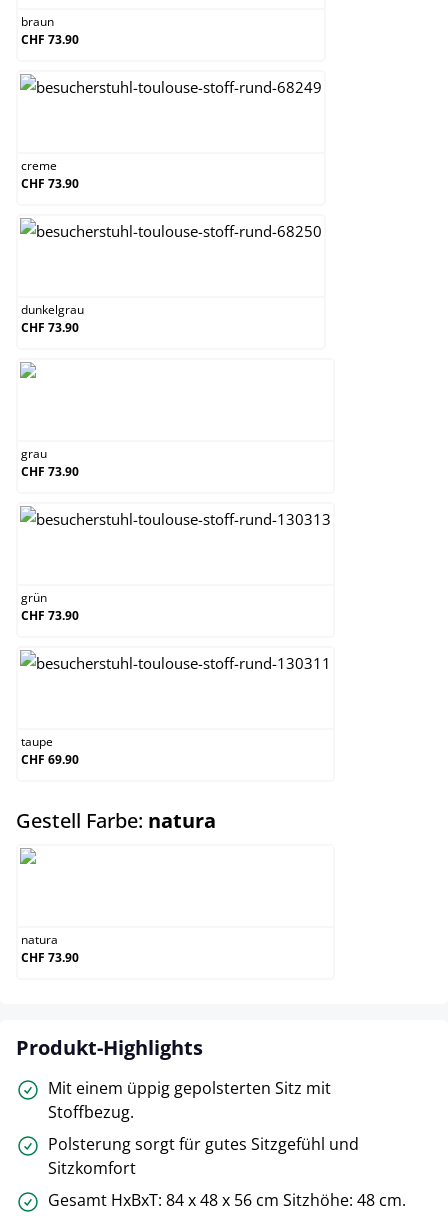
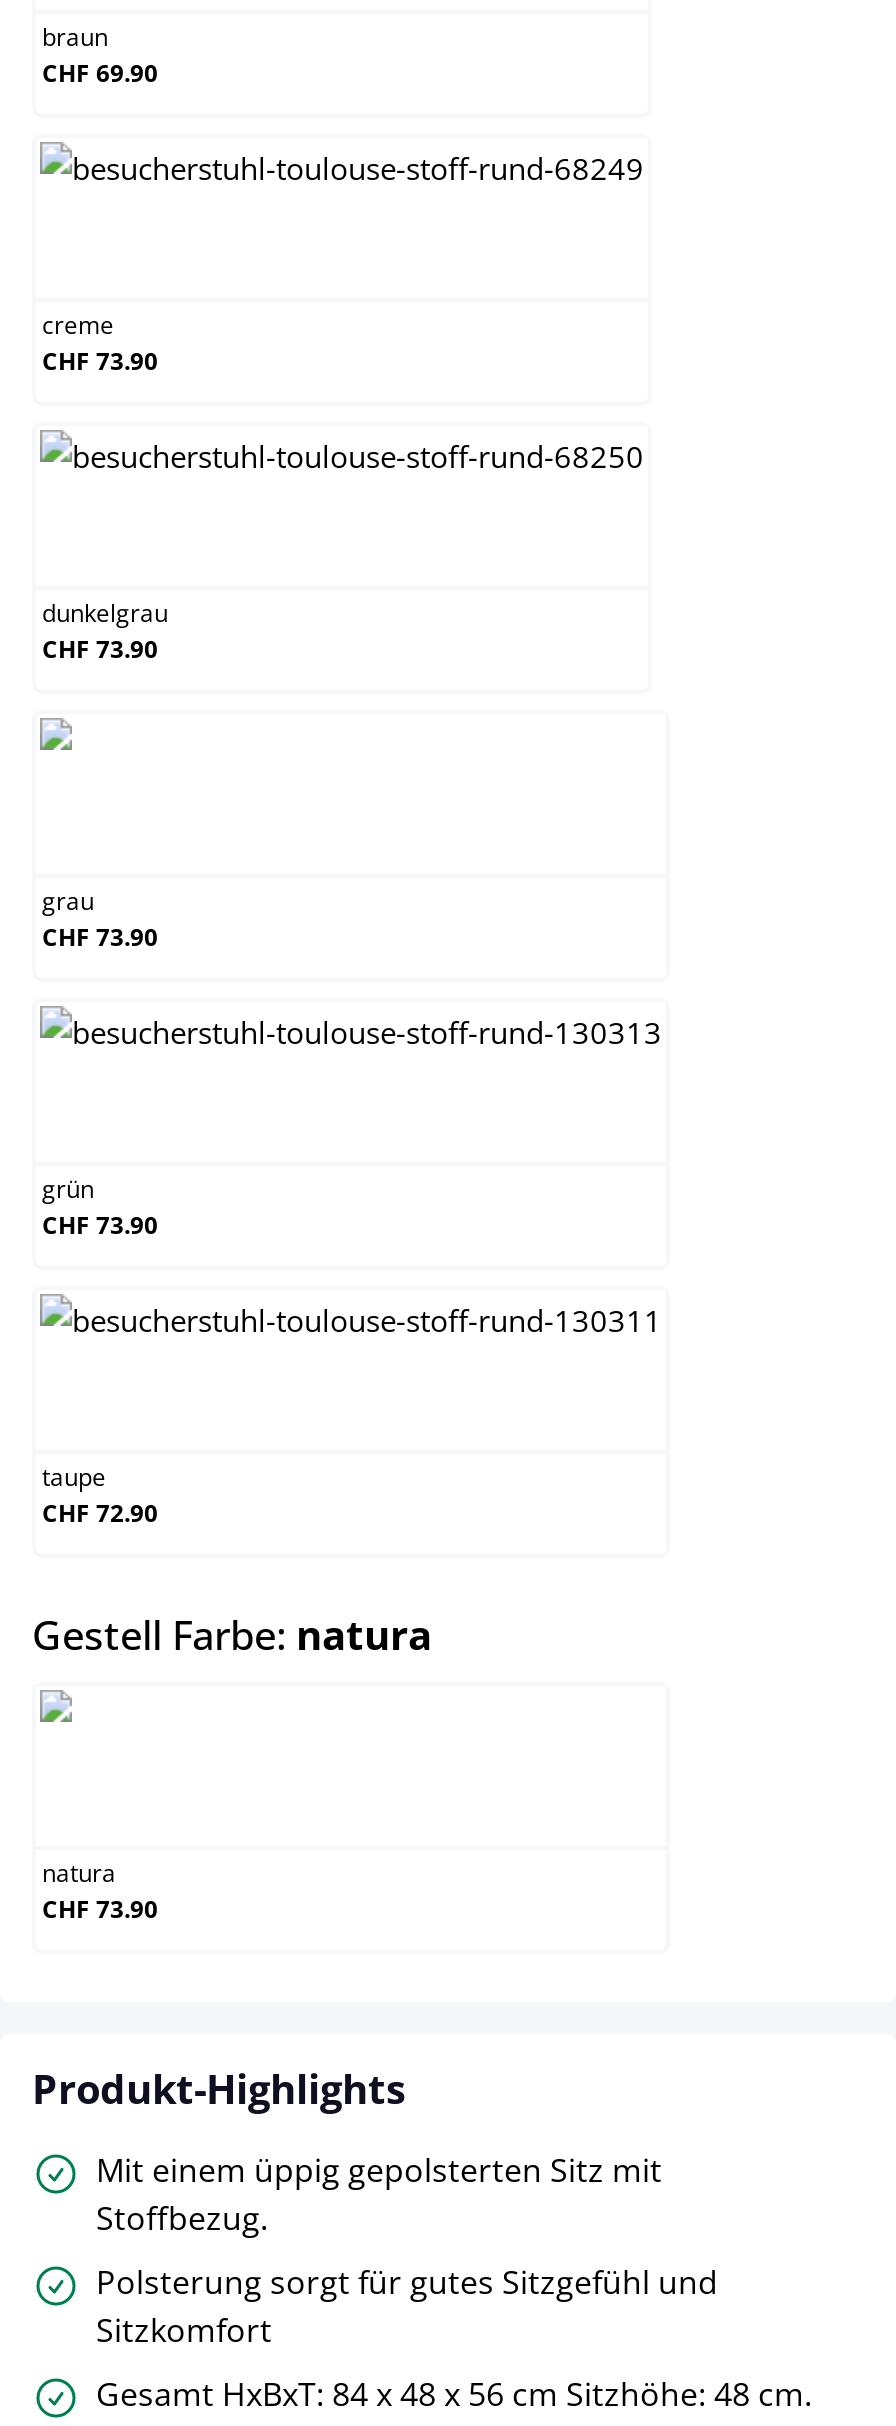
- CHF 73.90
+ CHF 69.90

- CHF 69.90
+ CHF 72.90
